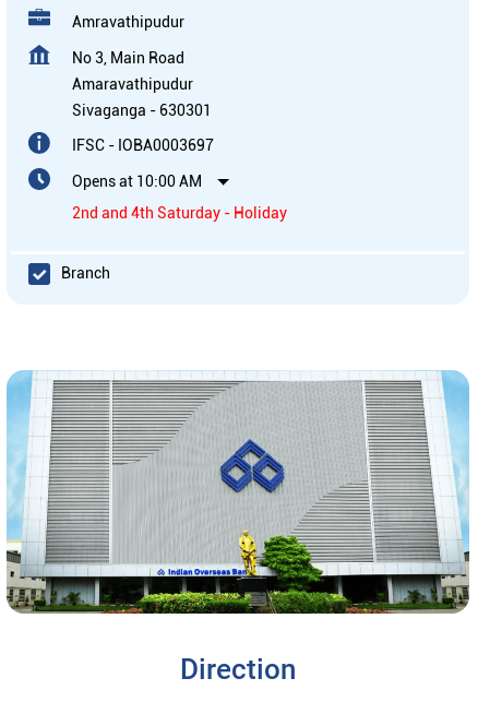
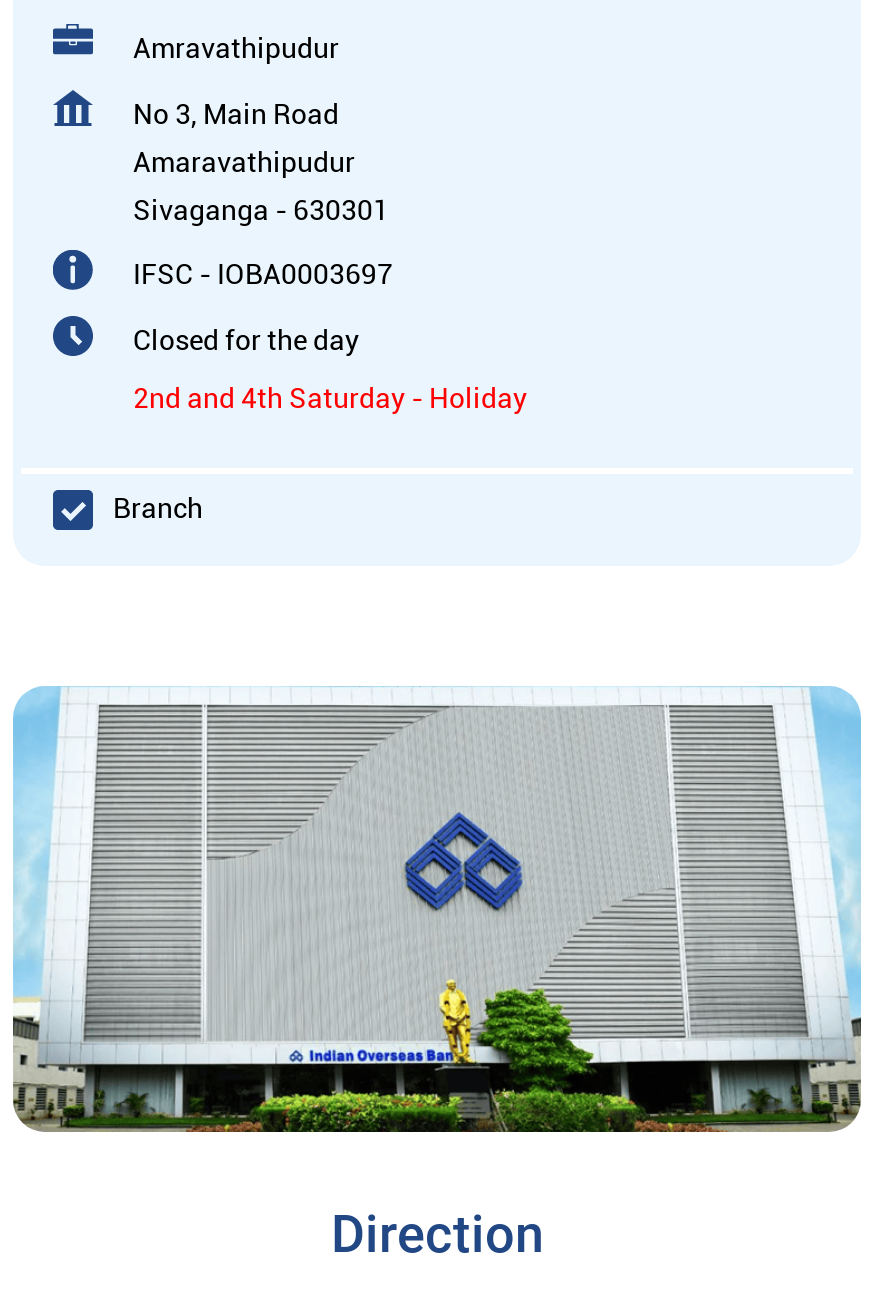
- Opens at 10:00 AM
+ Closed for the day
